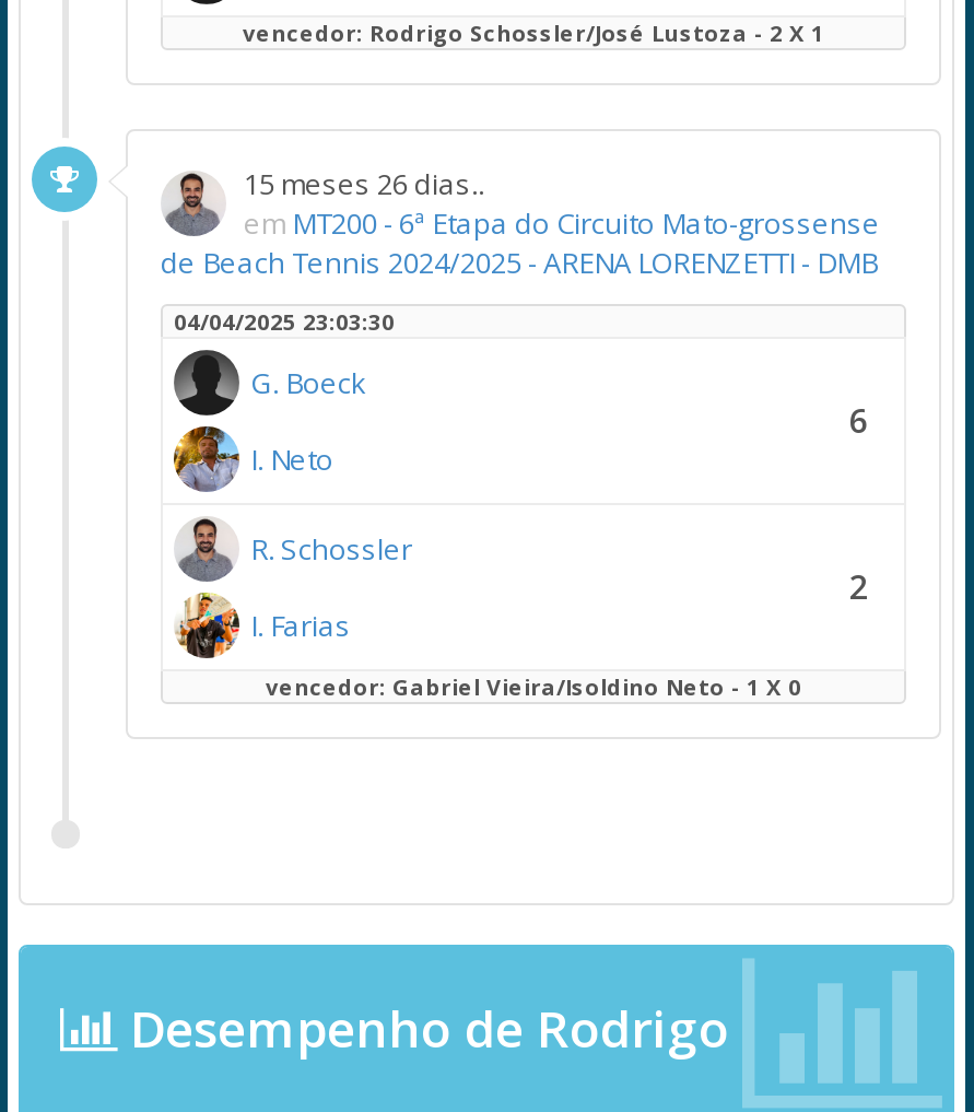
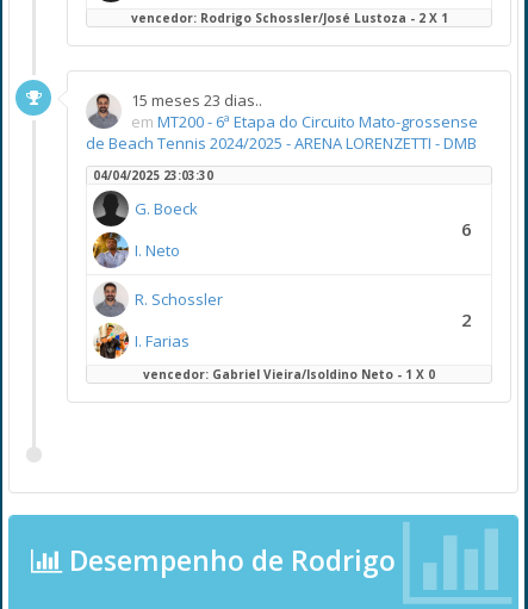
- 15 meses 26 dias..
+ 15 meses 23 dias..
